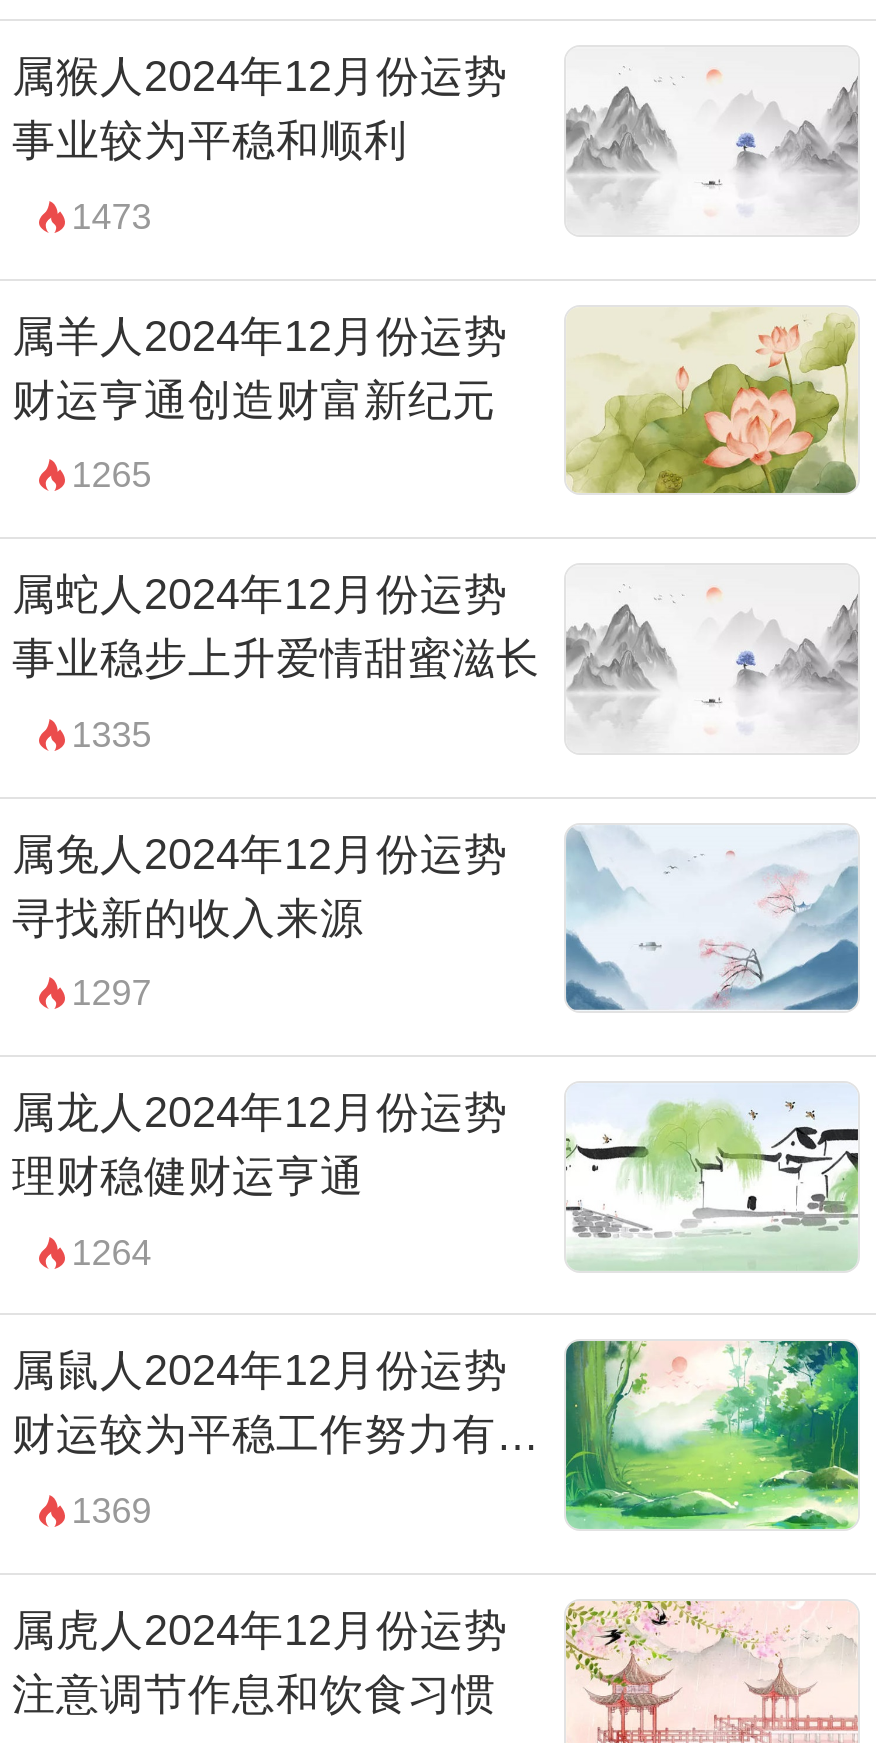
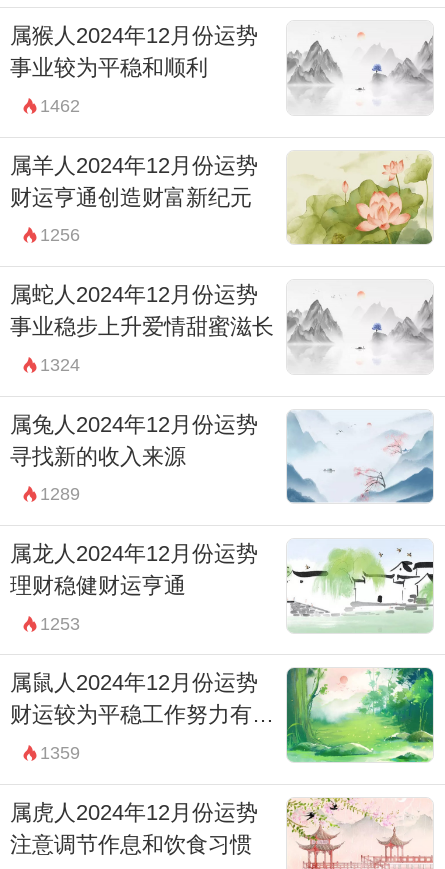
- 1473
+ 1462

- 1265
+ 1256

- 1335
+ 1324

- 1297
+ 1289

- 1264
+ 1253

- 报 1369
+ 报 1359
